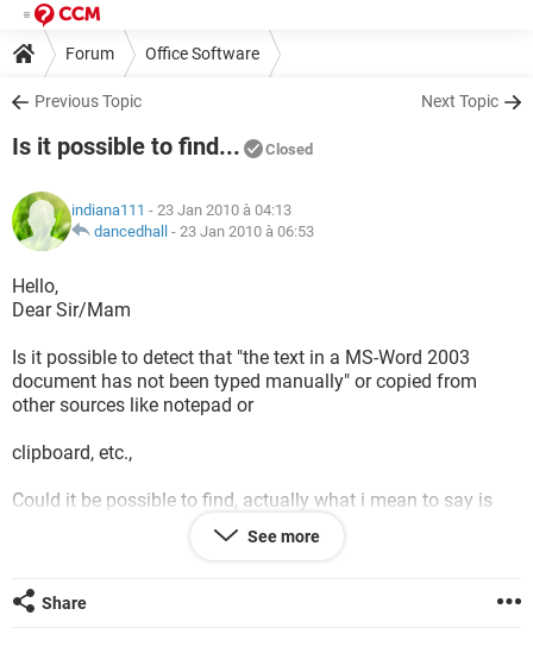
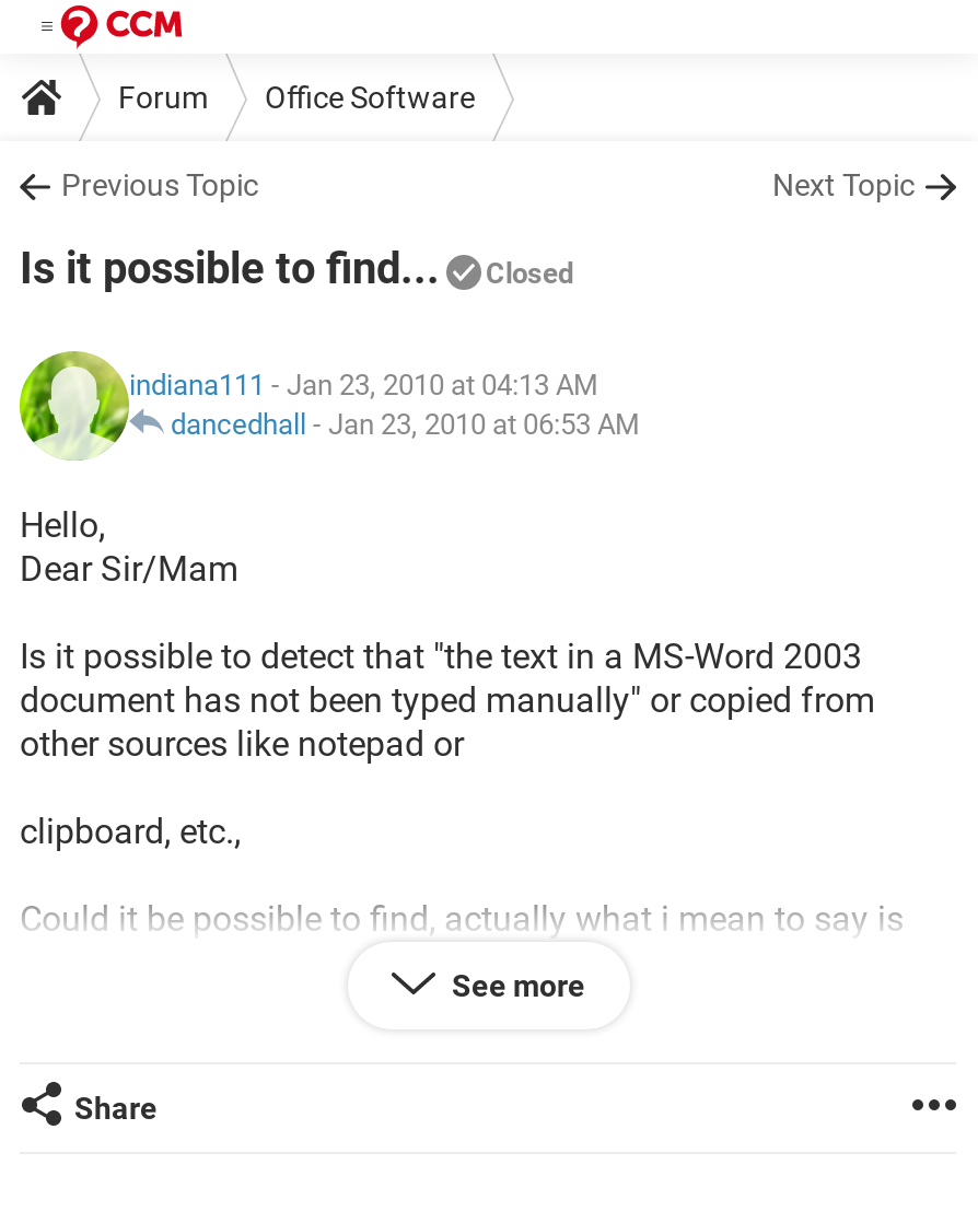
- indiana111 - 23 Jan 2010 à 04:13
- dancedhall - 23 Jan 2010 à 06:53
+ indiana111 - Jan 23, 2010 at 04:13 AM
+ dancedhall - Jan 23, 2010 at 06:53 AM
